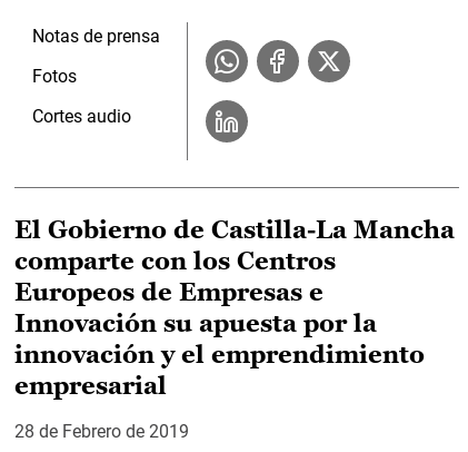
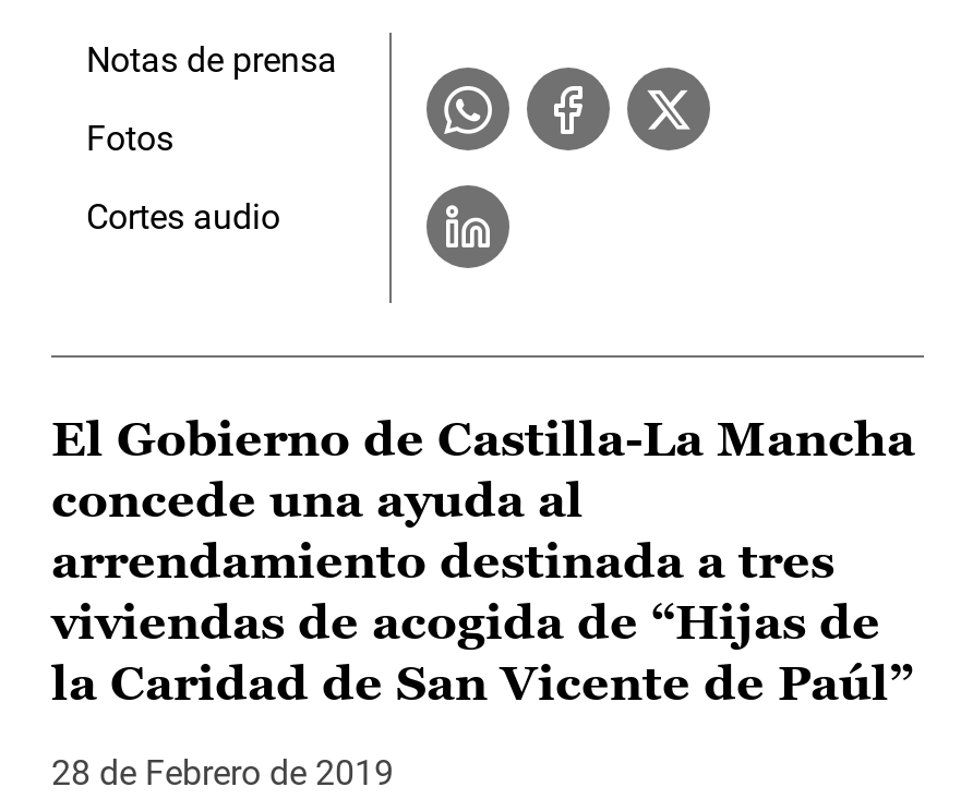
- comparte con los Centros
- Europeos de Empresas e
- Innovación su apuesta por la
- innovación y el emprendimiento
- empresarial
+ concede una ayuda al
+ arrendamiento destinada a tres
+ viviendas de acogida de “Hijas de
+ la Caridad de San Vicente de Paúl”
